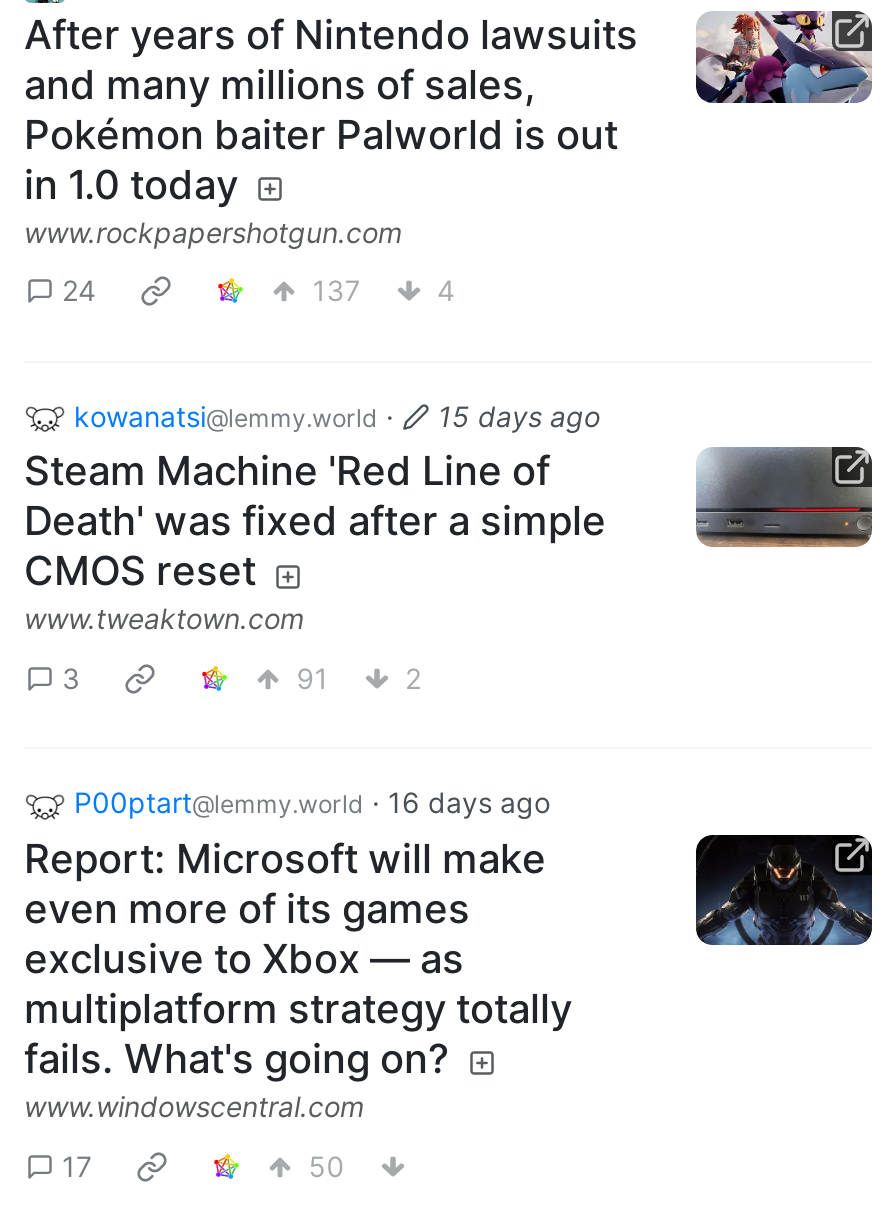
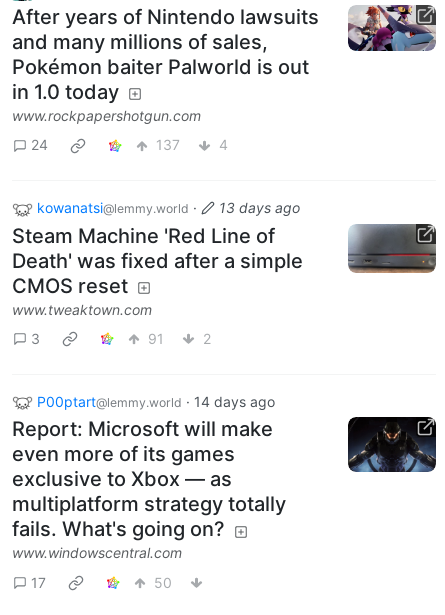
- kowanatsi@lemmy.world · 15 days ago
+ kowanatsi@lemmy.world · 13 days ago

- P00ptart@lemmy.world · 16 days ago
+ P00ptart@lemmy.world · 14 days ago
